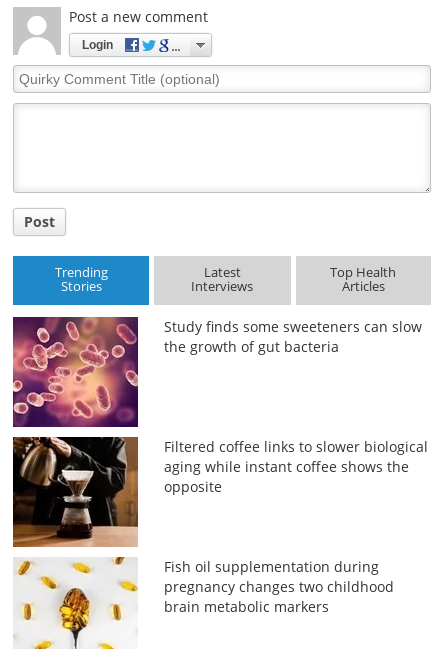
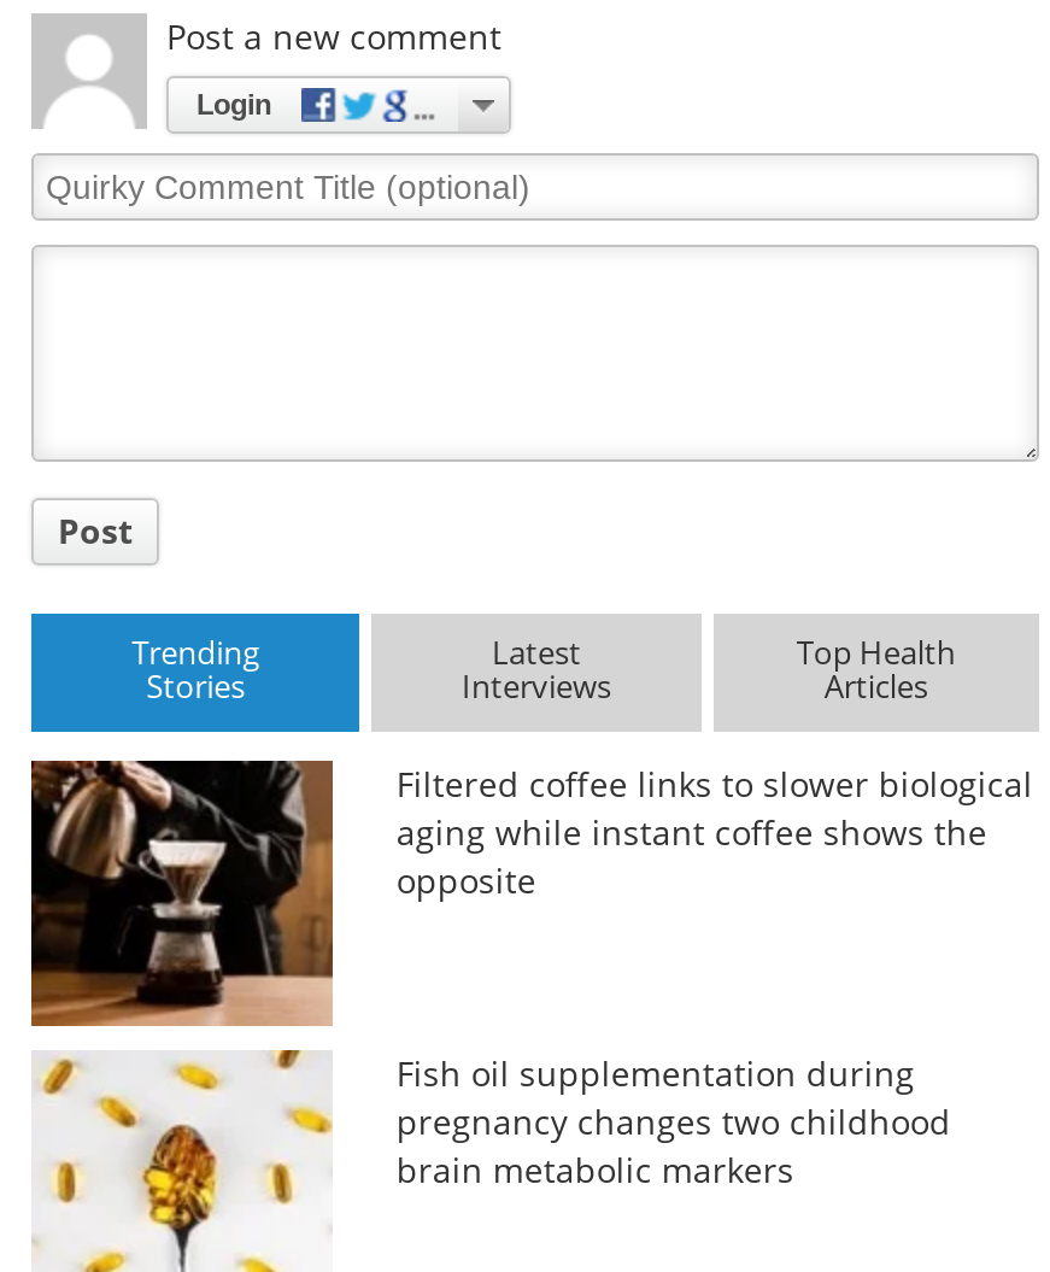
- [image]
- Study finds some sweeteners can slow
- the growth of gut bacteria
